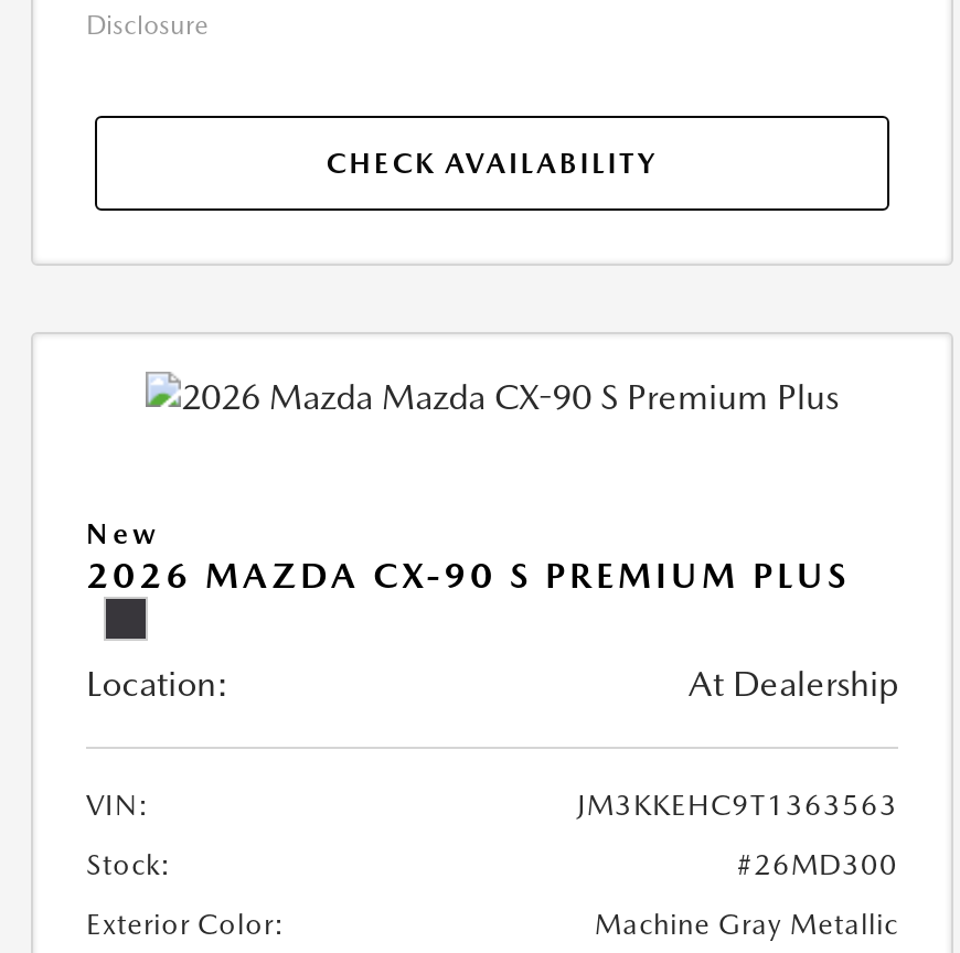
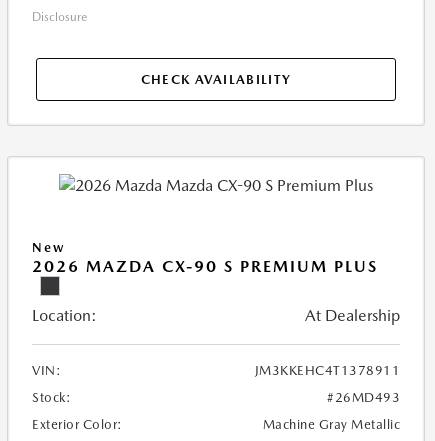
- JM3KKEHC9T1363563
+ JM3KKEHC4T1378911

- #26MD300
+ #26MD493
